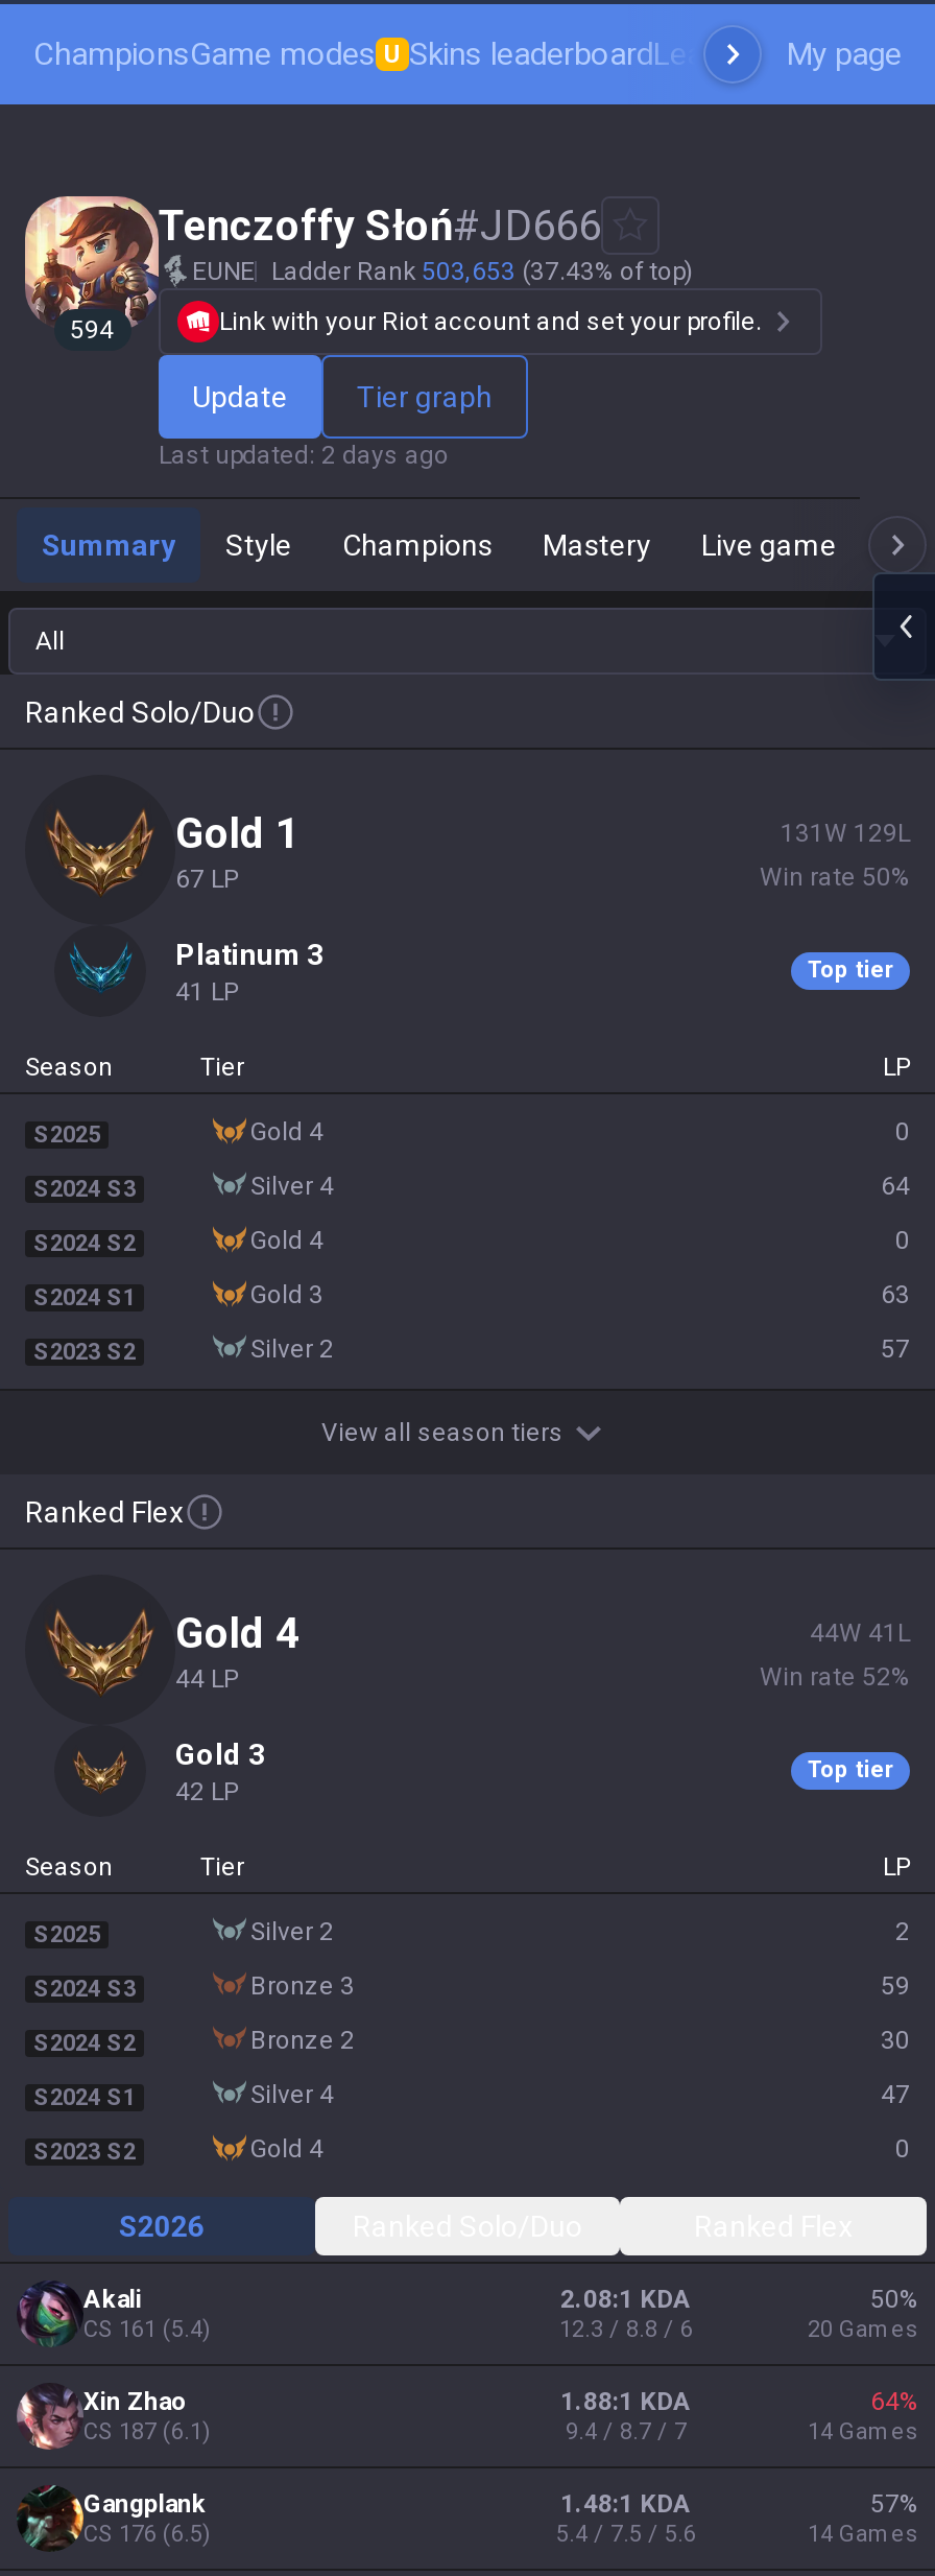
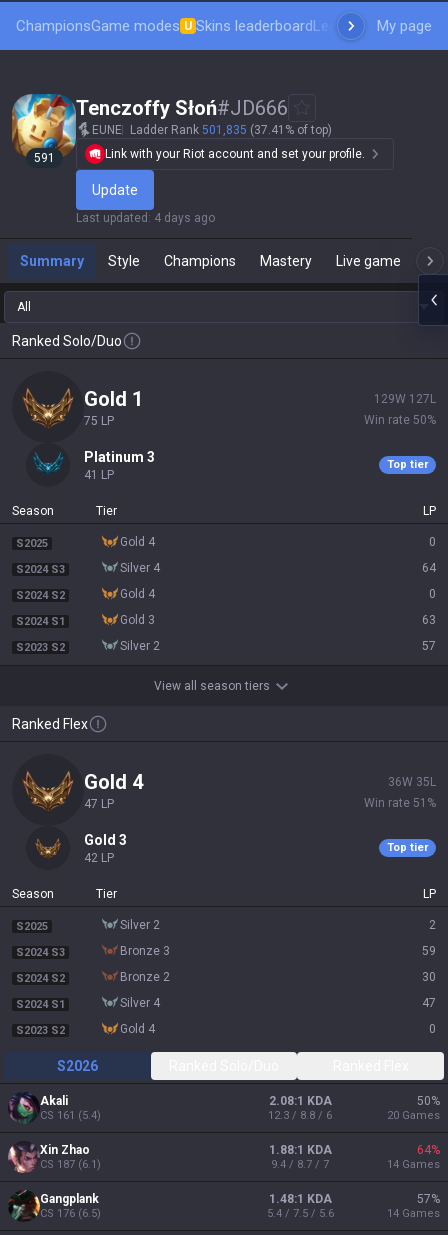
- [image]
- 594
+ [image]
+ 591

- EUNE Ladder Rank 503,653 (37.43% of top)
+ EUNE Ladder Rank 501,835 (37.41% of top)

- Tier graph
- Last updated: 2 days ago
+ Last updated: 4 days ago

- 131 W 129L
+ 129 W 127L

- 67 LP
+ 75 LP

- 44W 41 L
+ 36W 35 L

- 44 LP
+ 47 LP

- Win rate 52%
+ Win rate 51%
